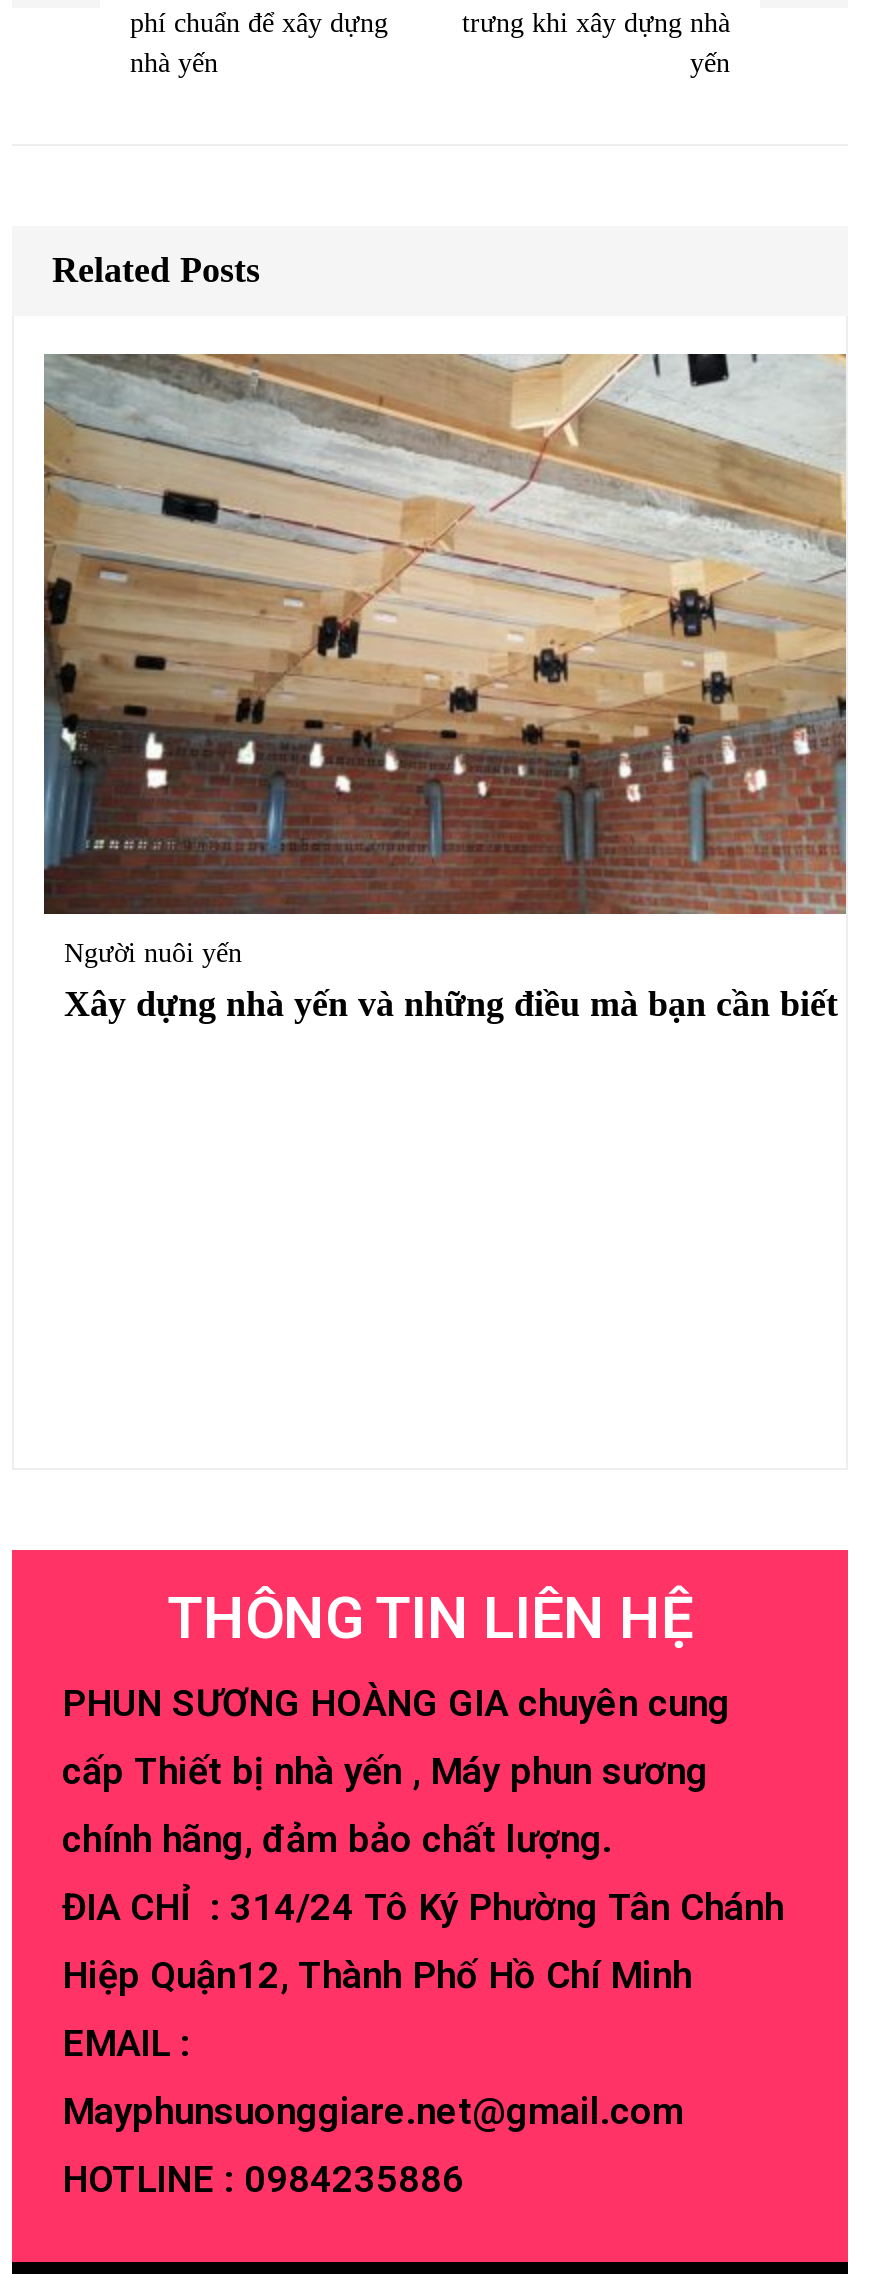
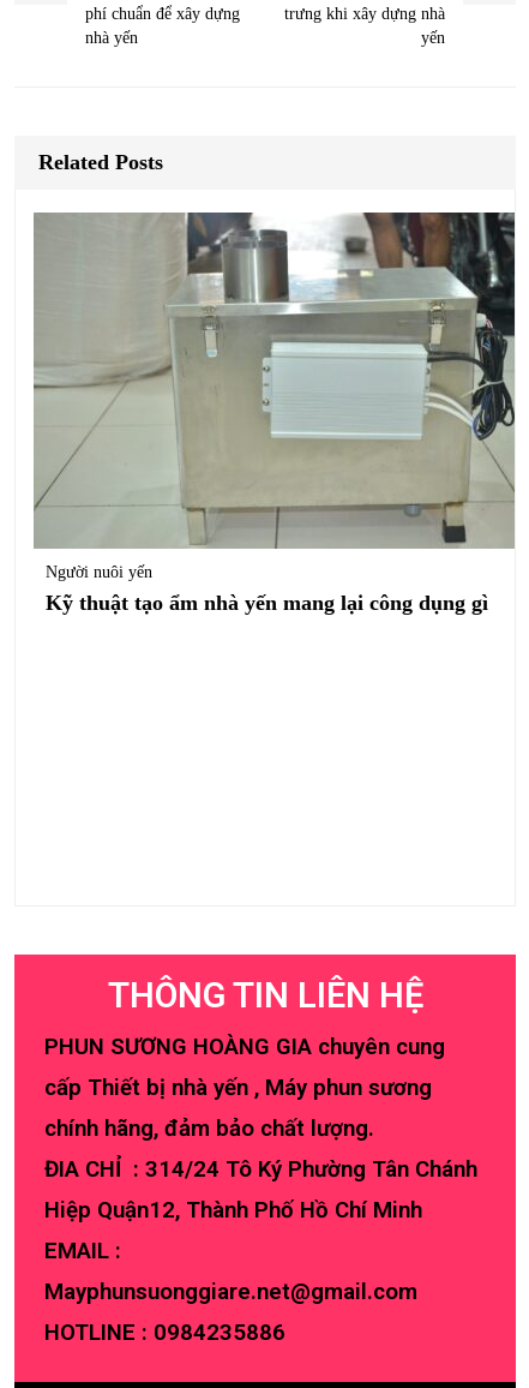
- [image]
- Xây dựng nhà yến và những điều mà bạn cần biết
+ [image]
+ Kỹ thuật tạo ẩm nhà yến mang lại công dụng gì
